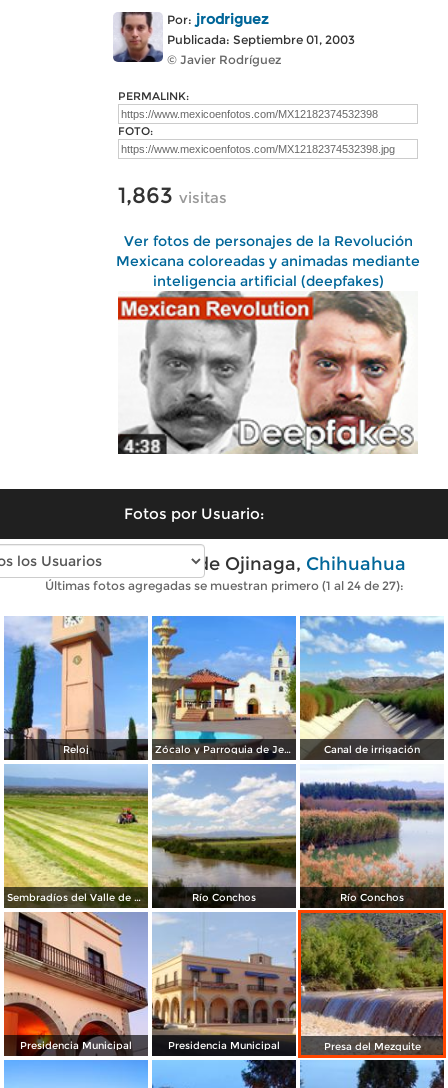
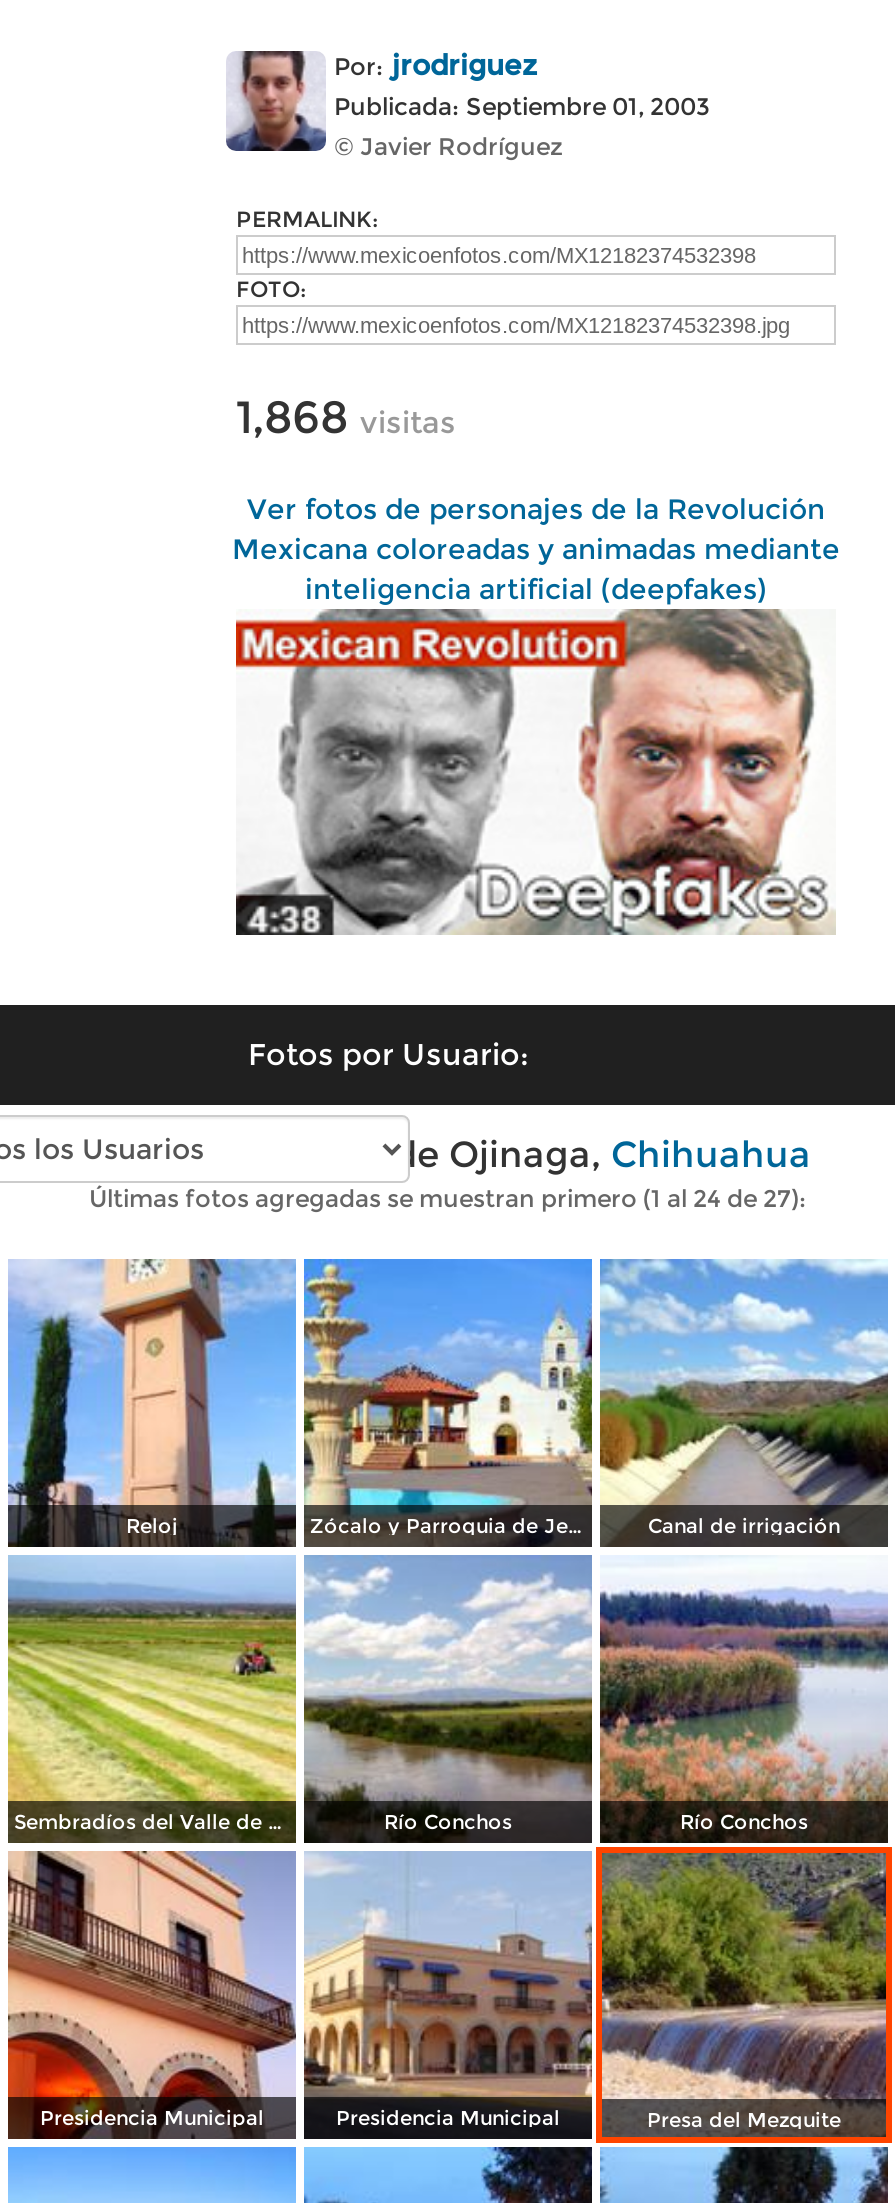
- 1,863 visitas
+ 1,868 visitas
